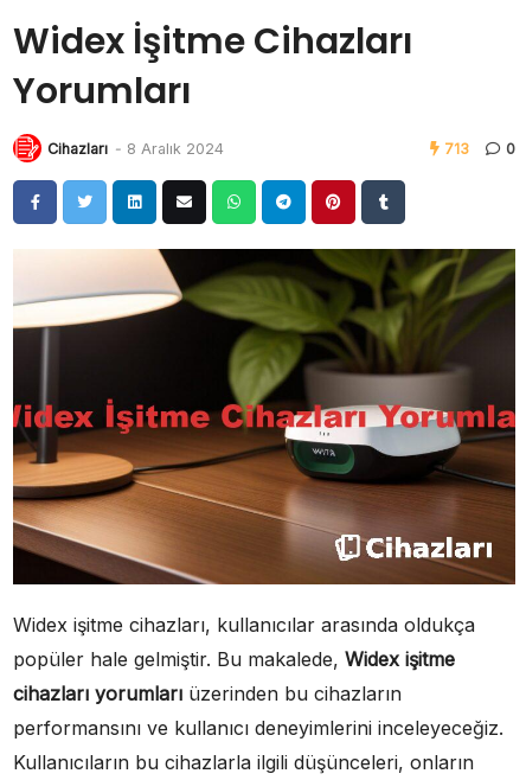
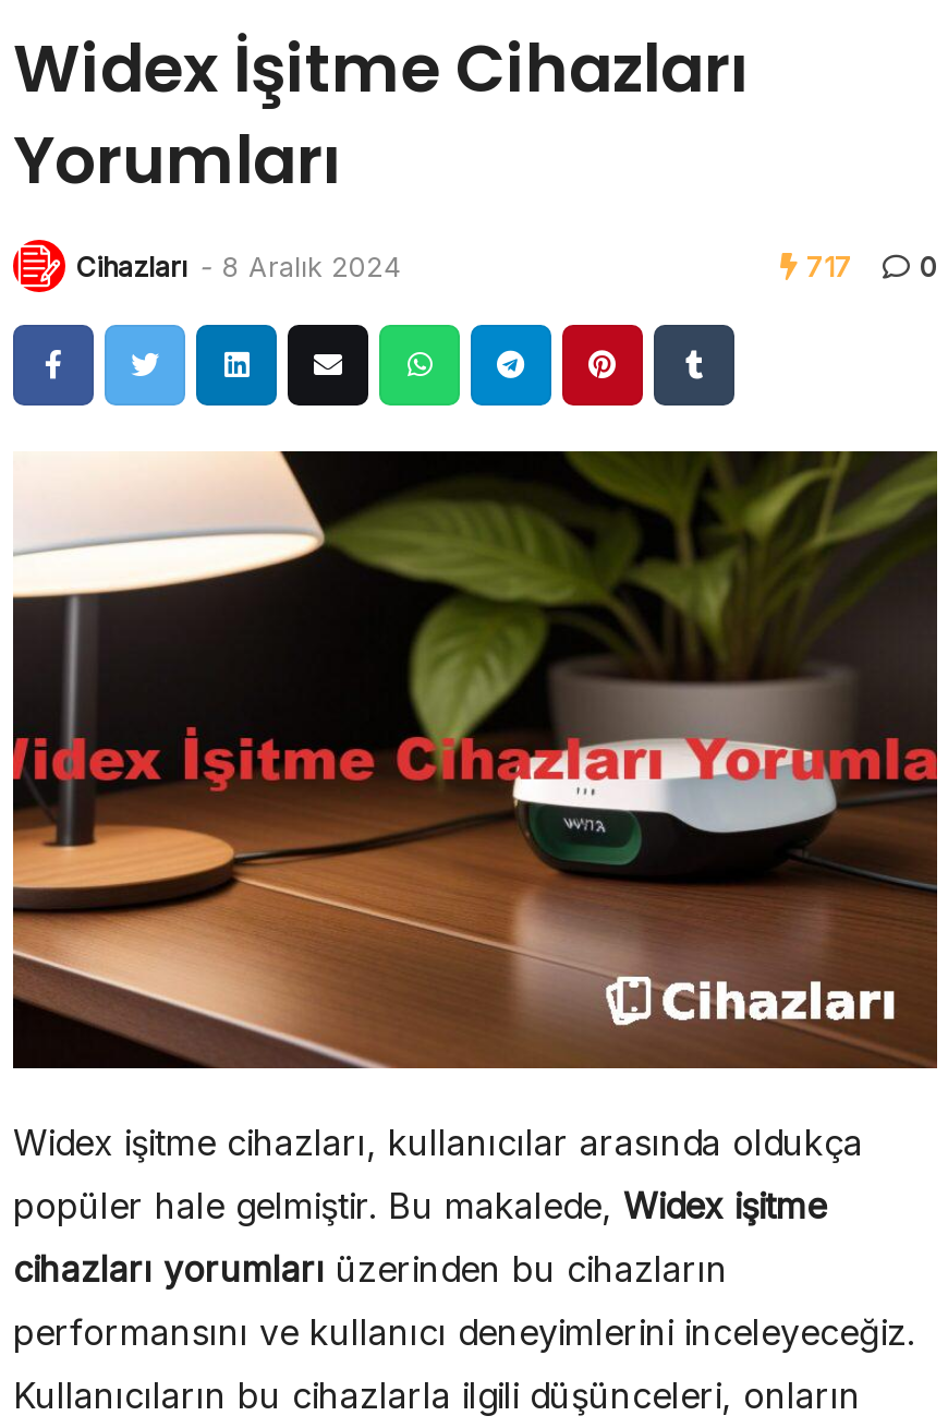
- 713 0
+ 717 0
